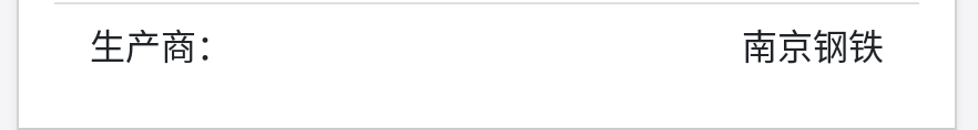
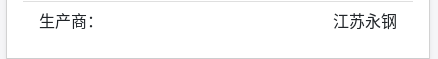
- 南京钢铁
+ 江苏永钢
